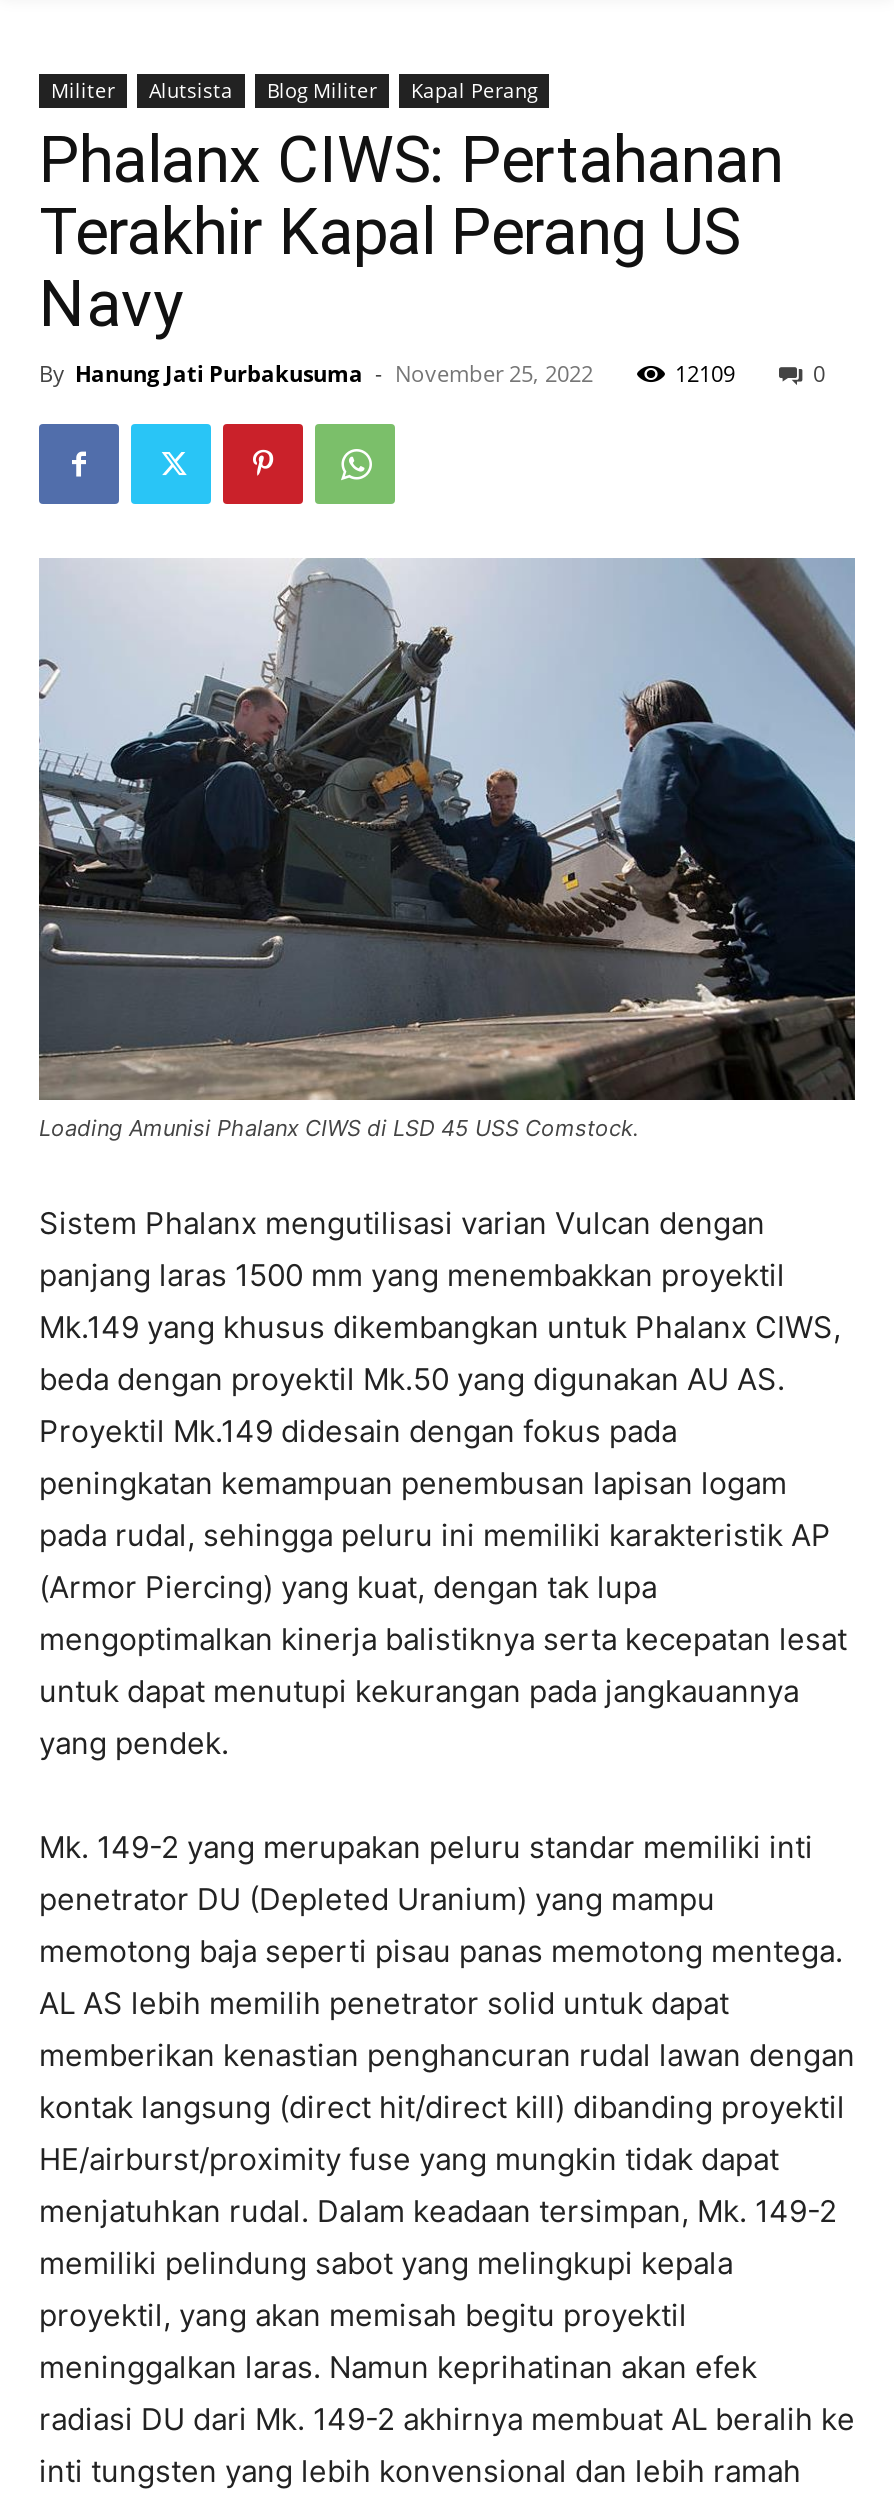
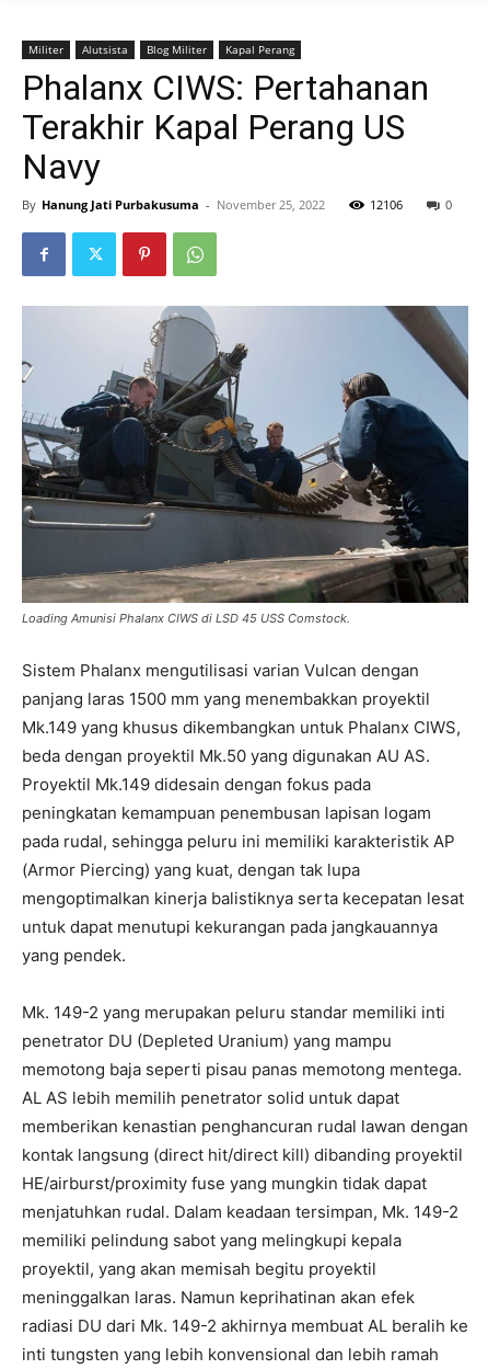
- 12109
+ 12106
